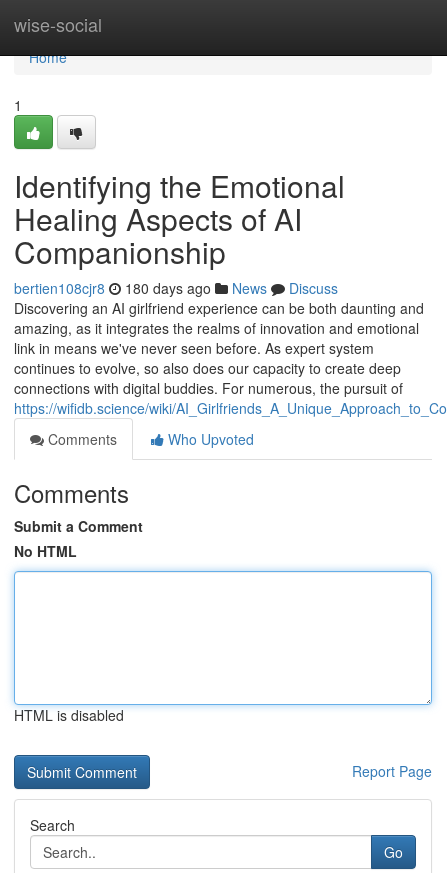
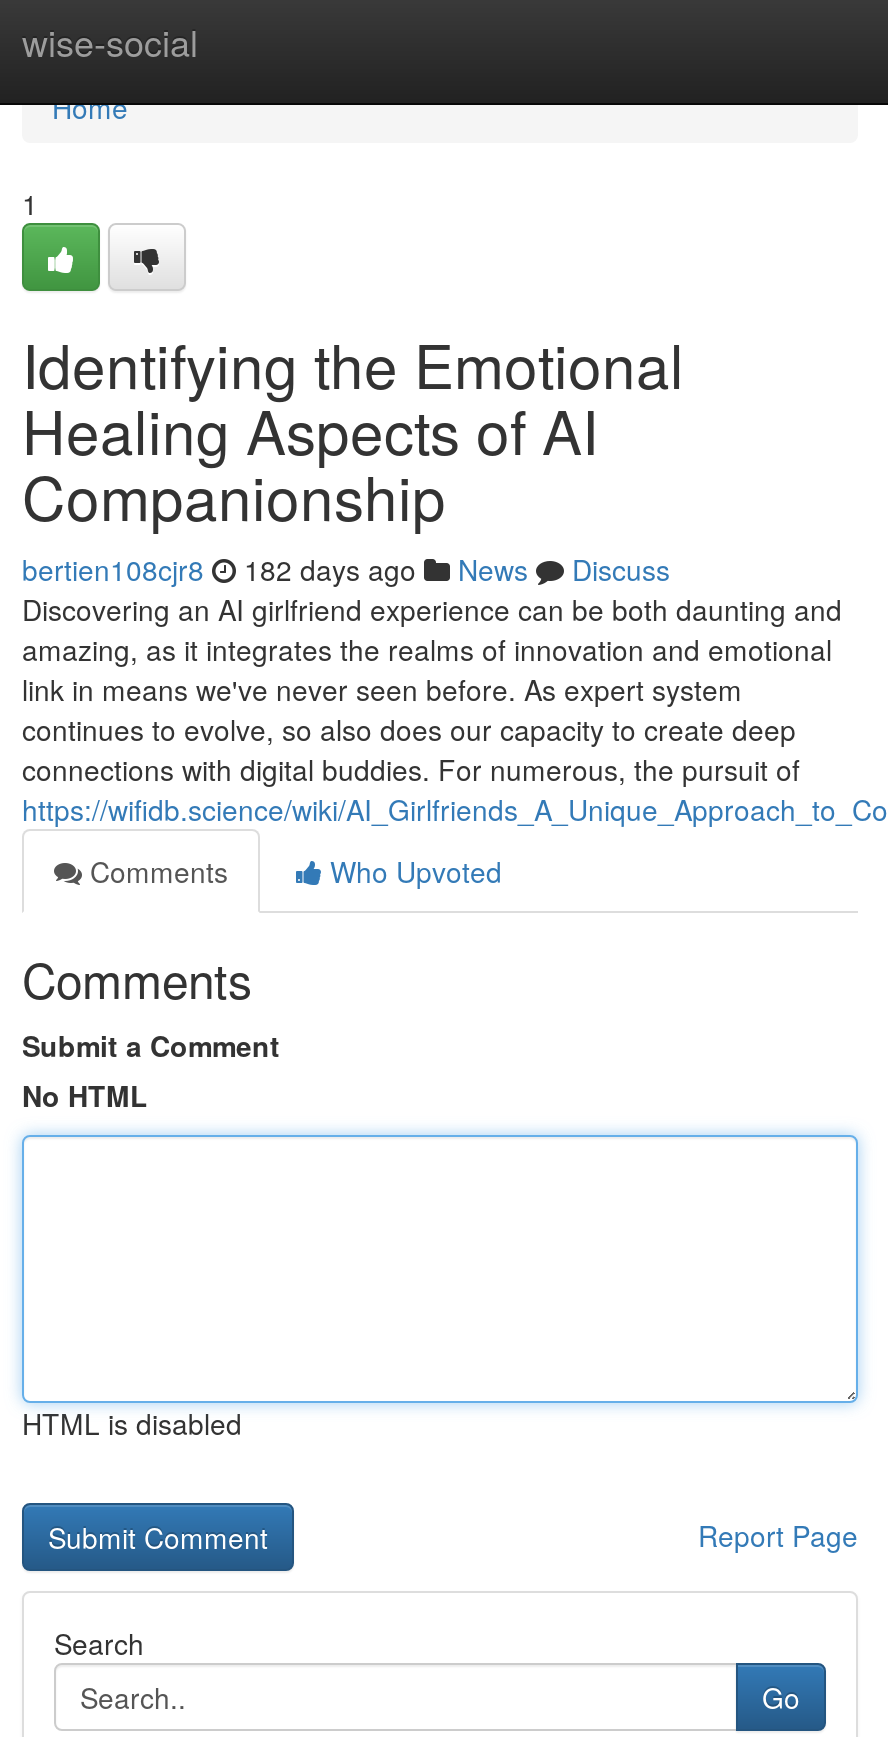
- bertien108cjr8 180 days ago News Discuss
+ bertien108cjr8 182 days ago News Discuss
